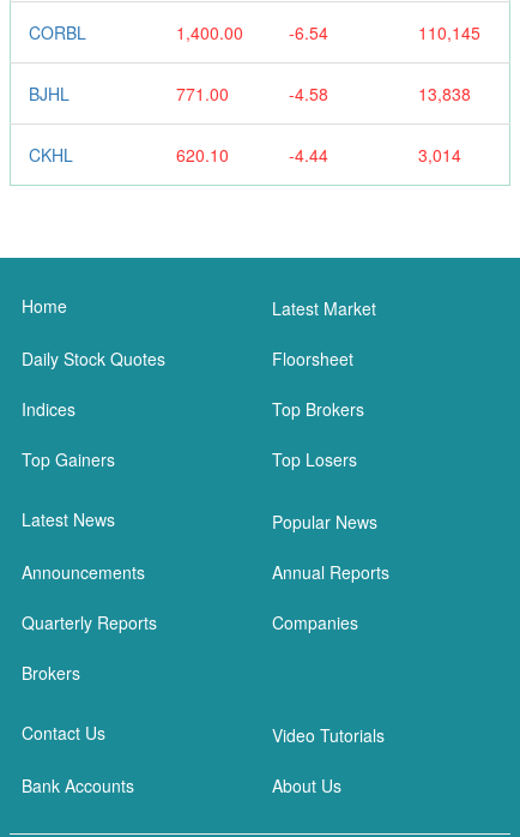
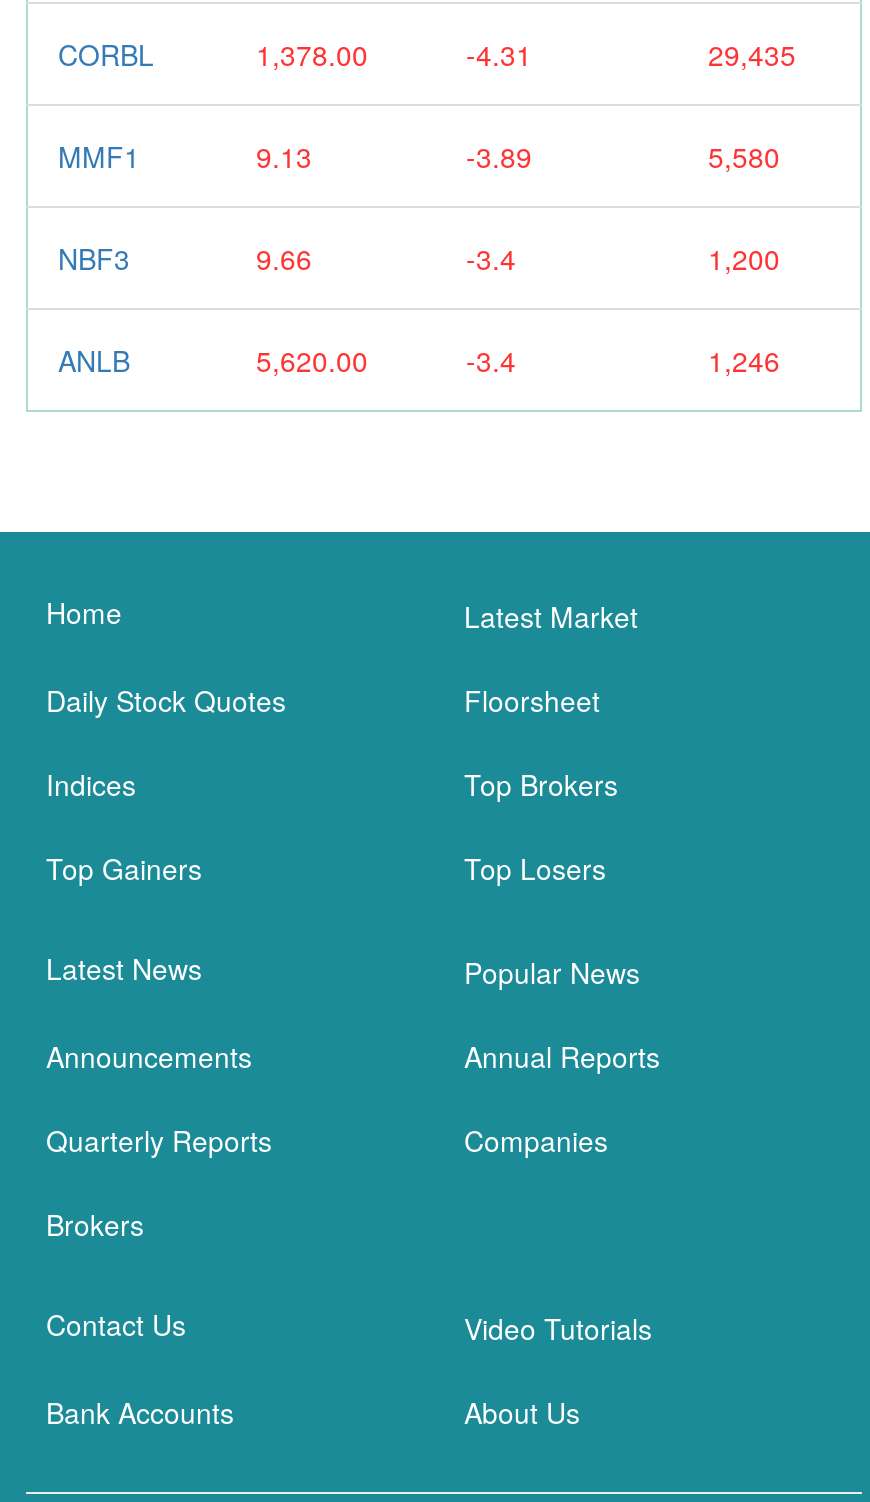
- 1,400.00
- -6.54
- 110,145
- BJHL
- 771.00
- -4.58
- 13,838
- CKHL
- 620.10
- -4.44
- 3,014
+ 1,378.00
+ -4.31
+ 29,435
+ MMF1
+ 9.13
+ -3.89
+ 5,580
+ NBF3
+ 9.66
+ -3.4
+ 1,200
+ ANLB
+ 5,620.00
+ -3.4
+ 1,246
